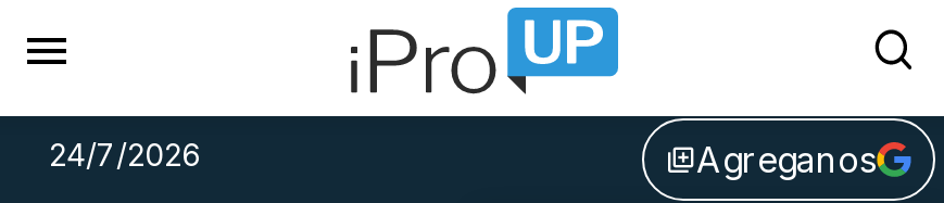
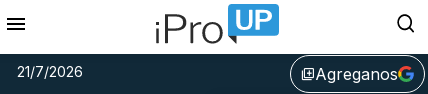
- 24/7/2026
+ 21/7/2026
